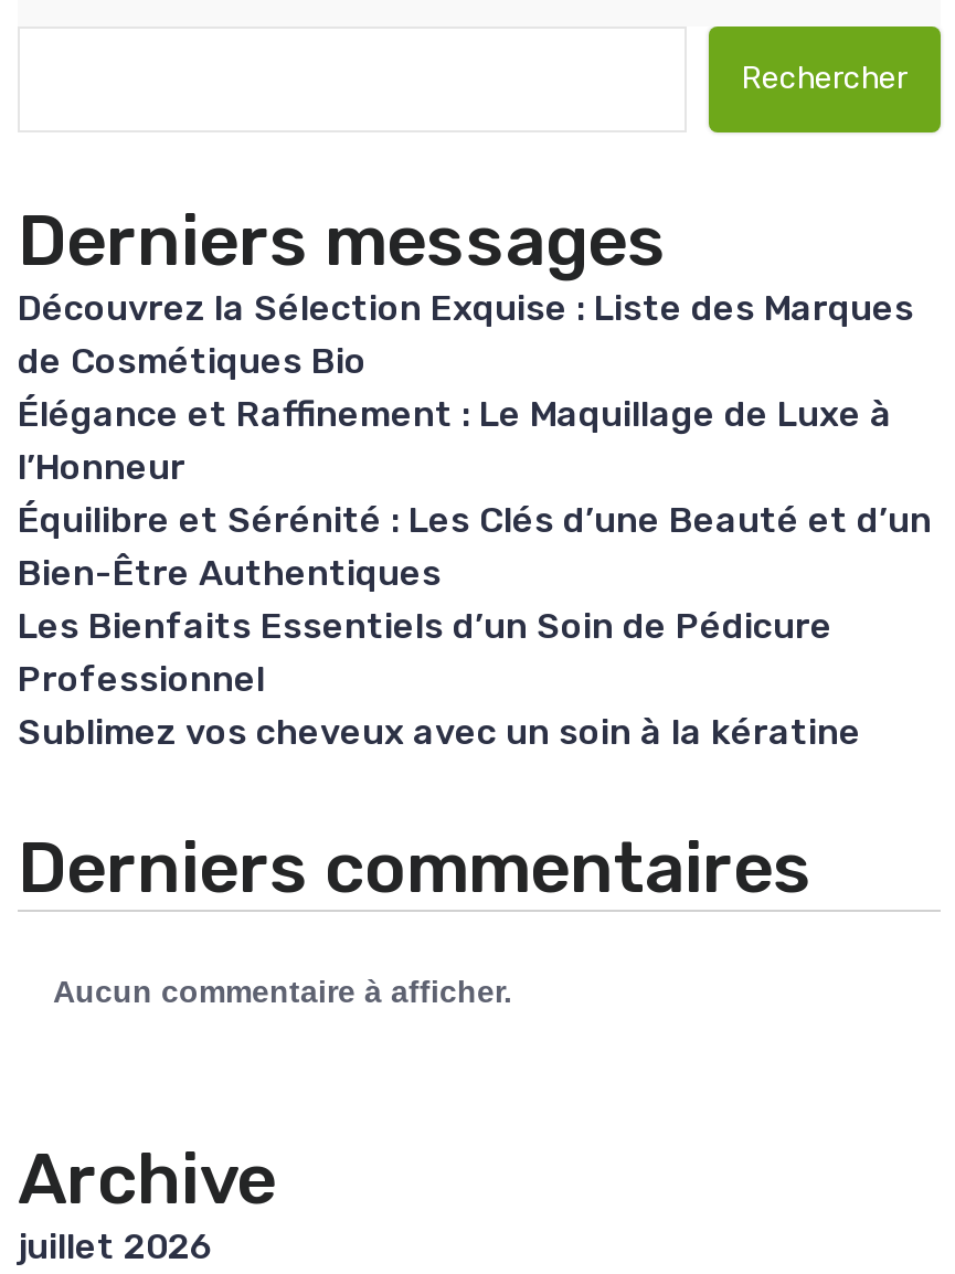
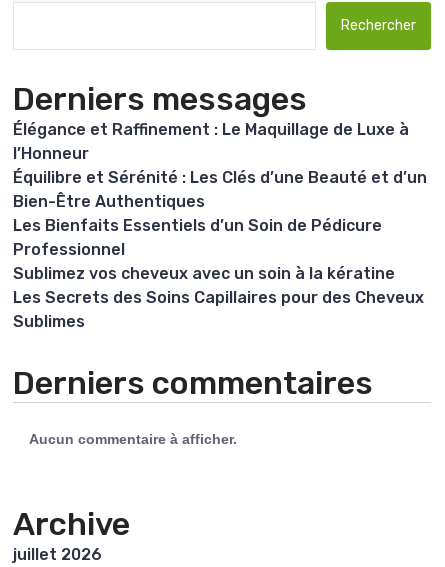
- Découvrez la Sélection Exquise : Liste des Marques
- de Cosmétiques Bio

moved up: Élégance et Raffinement : Le Maquillage de Luxe à | l’Honneur | Équilibre et Sérénité : Les Clés d’une Beauté et d’un | Bien-Être Authentiques | Les Bienfaits Essentiels d’un Soin de Pédicure | Professionnel | Sublimez vos cheveux avec un soin à la kératine

+ Les Secrets des Soins Capillaires pour des Cheveux
+ Sublimes
